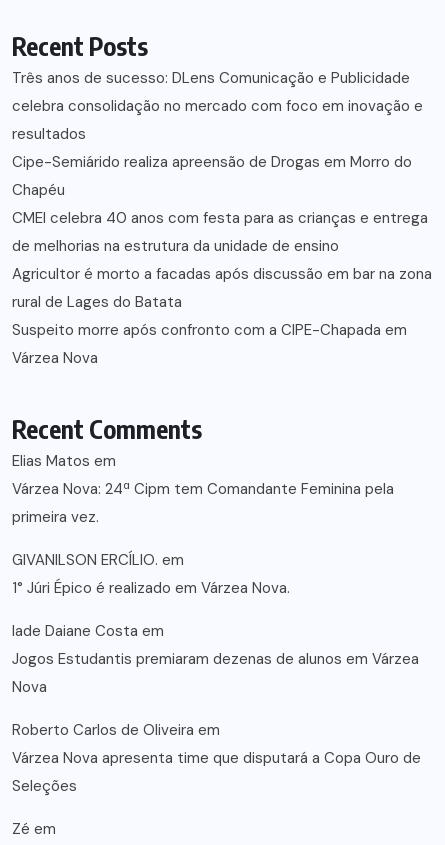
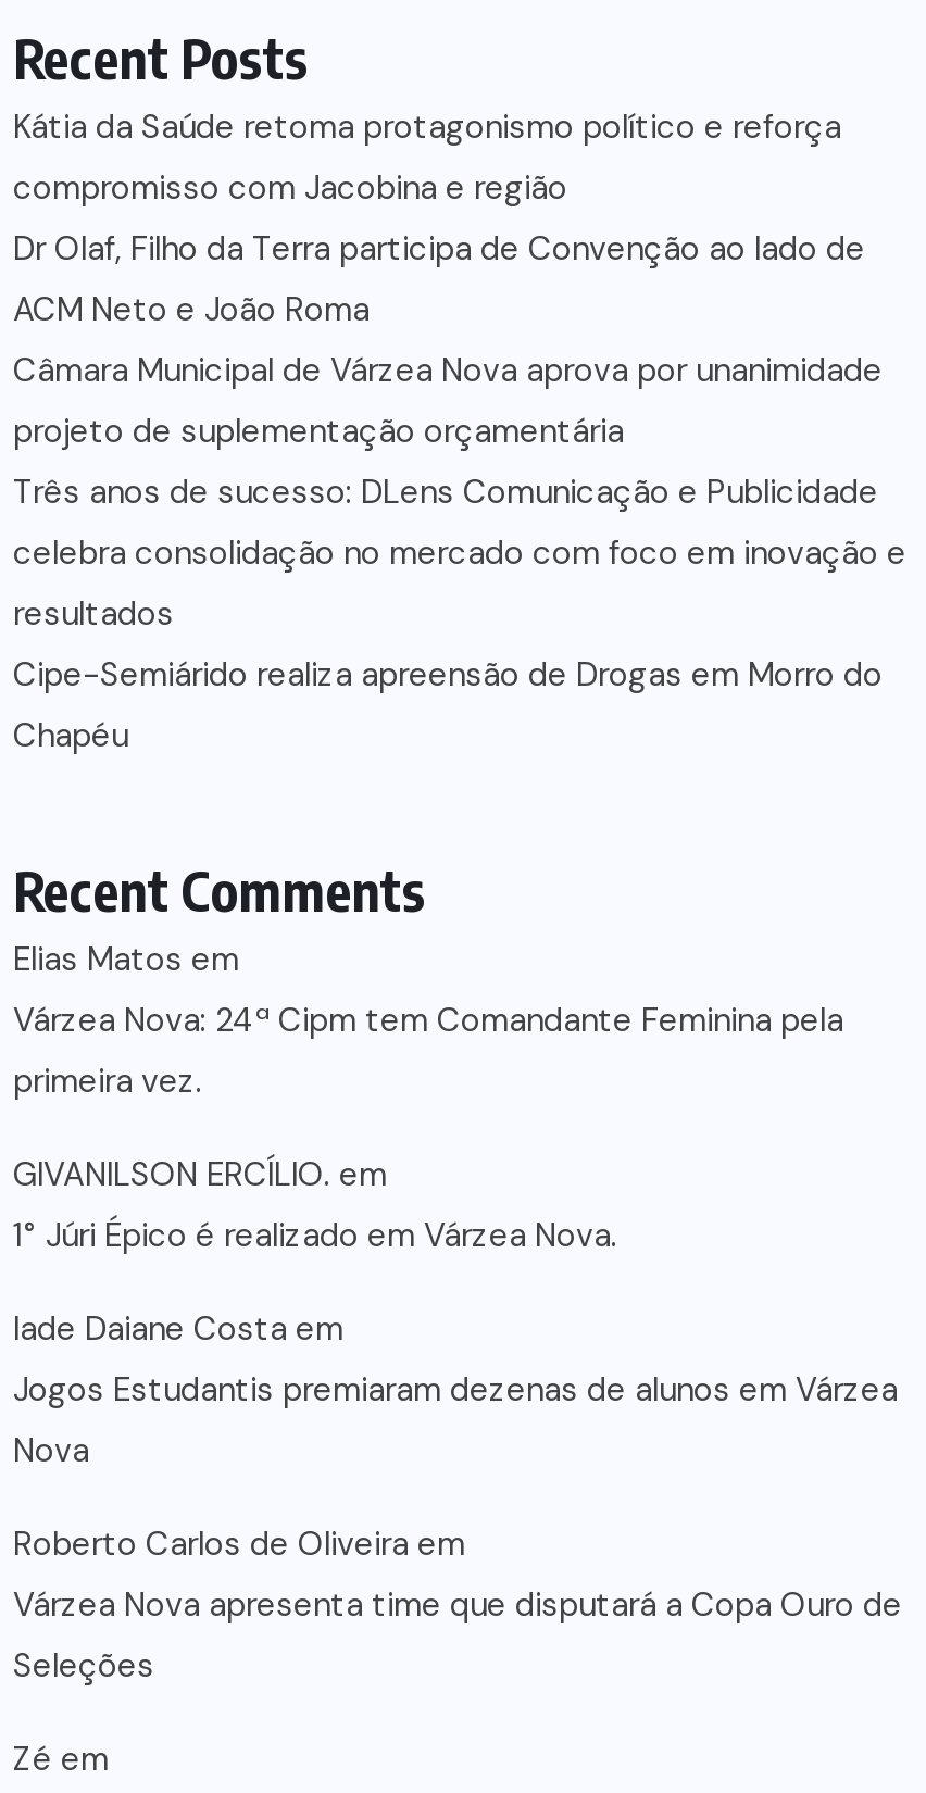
+ Kátia da Saúde retoma protagonismo político e reforça
+ compromisso com Jacobina e região
+ Dr Olaf, Filho da Terra participa de Convenção ao lado de
+ ACM Neto e João Roma
+ Câmara Municipal de Várzea Nova aprova por unanimidade
+ projeto de suplementação orçamentária

moved down: Três anos de sucesso: DLens Comunicação e Publicidade | celebra consolidação no mercado com foco em inovação e | resultados | Cipe-Semiárido realiza apreensão de Drogas em Morro do | Chapéu

- CMEI celebra 40 anos com festa para as crianças e entrega
- de melhorias na estrutura da unidade de ensino
- Agricultor é morto a facadas após discussão em bar na zona
- rural de Lages do Batata
- Suspeito morre após confronto com a CIPE-Chapada em
- Várzea Nova
